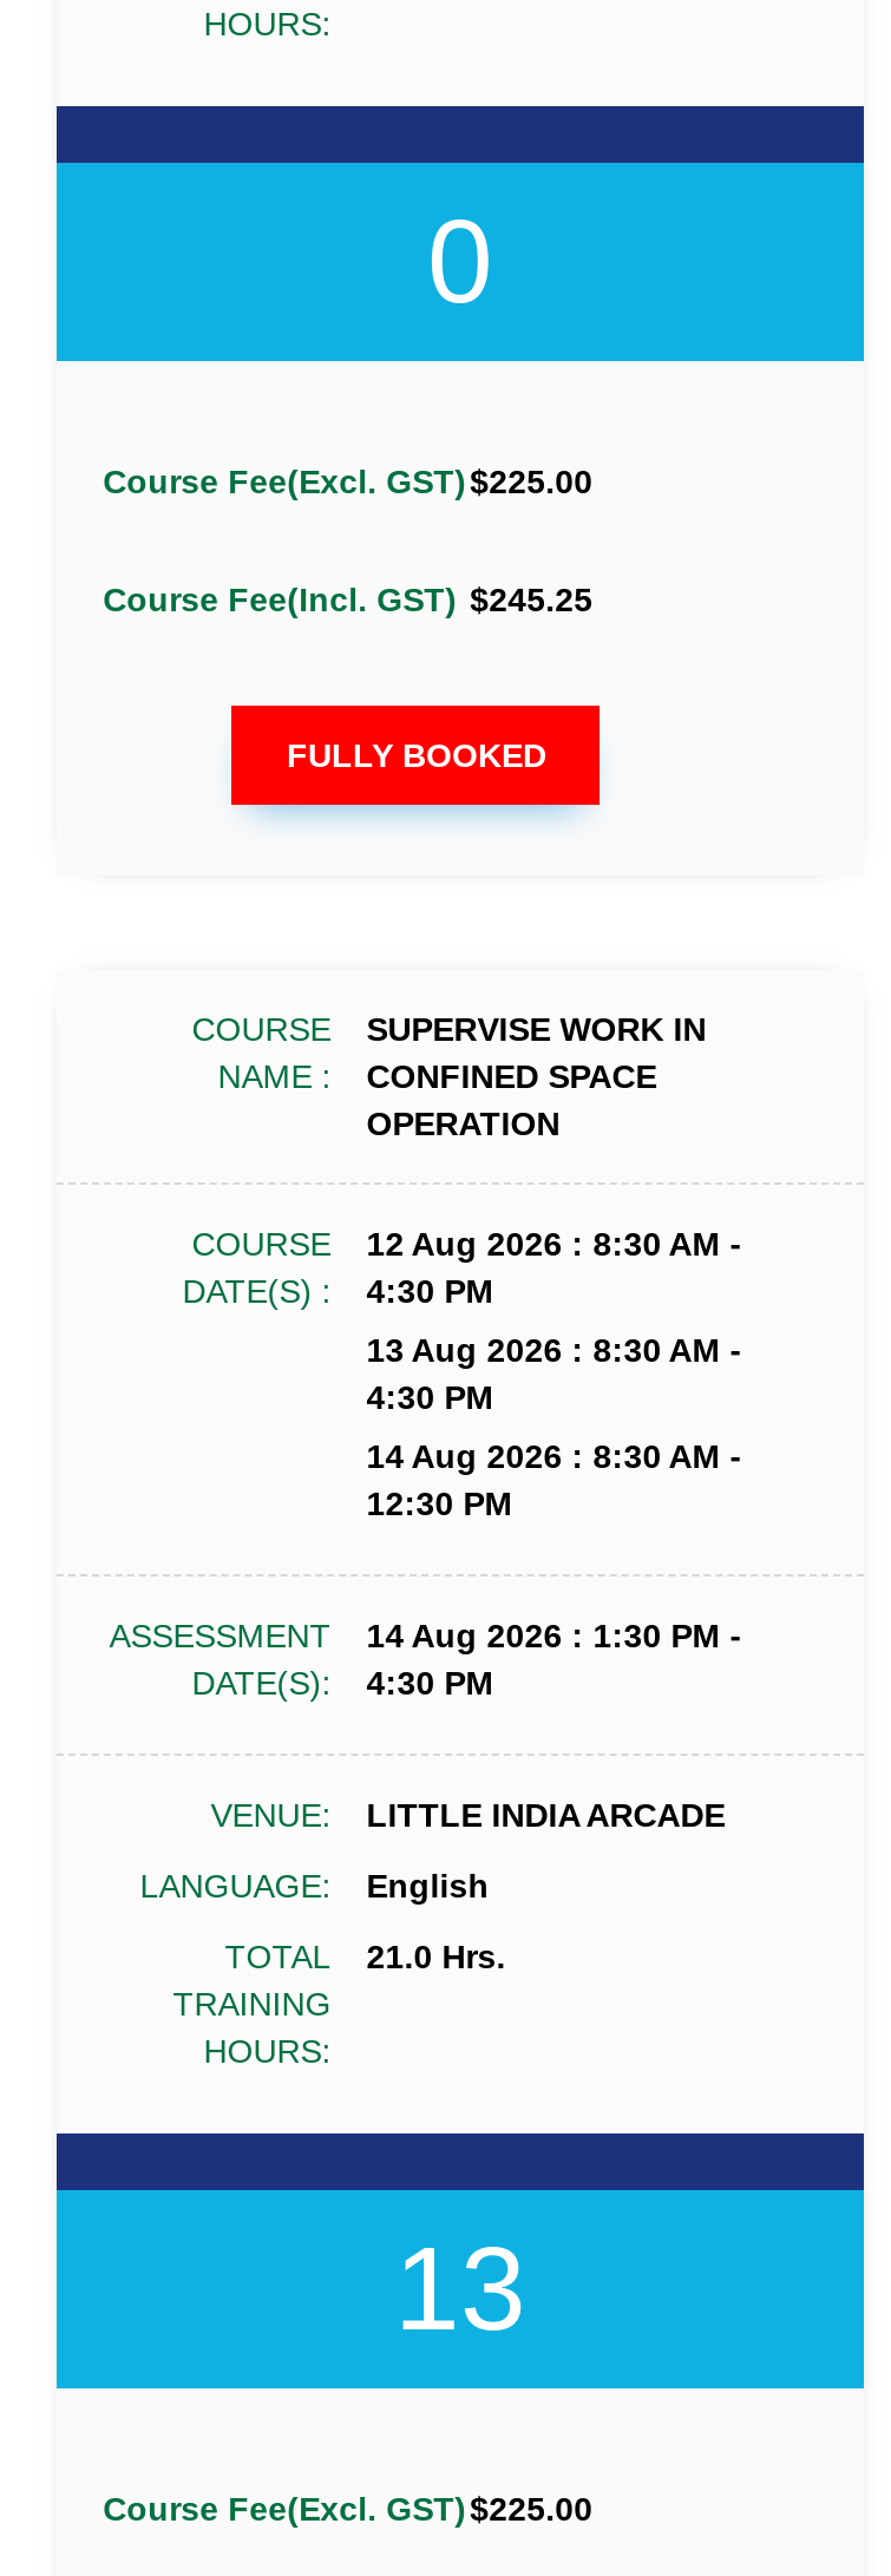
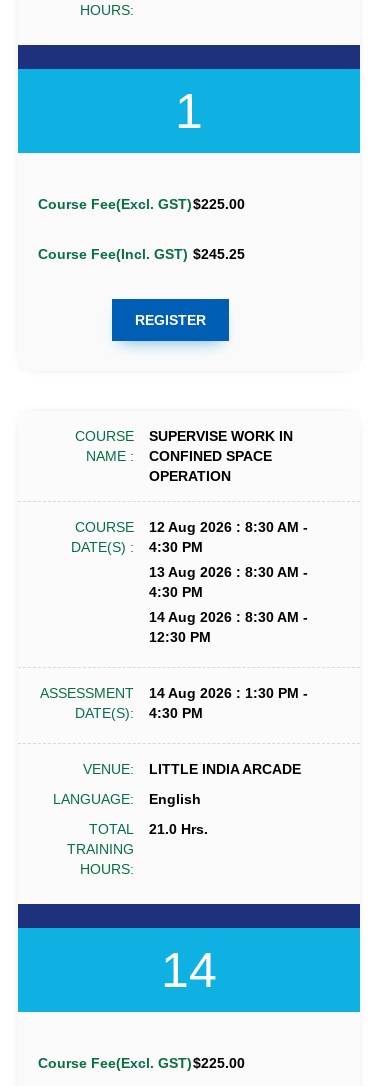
- 0
+ 1

- FULLY BOOKED
+ REGISTER

- 13
+ 14
